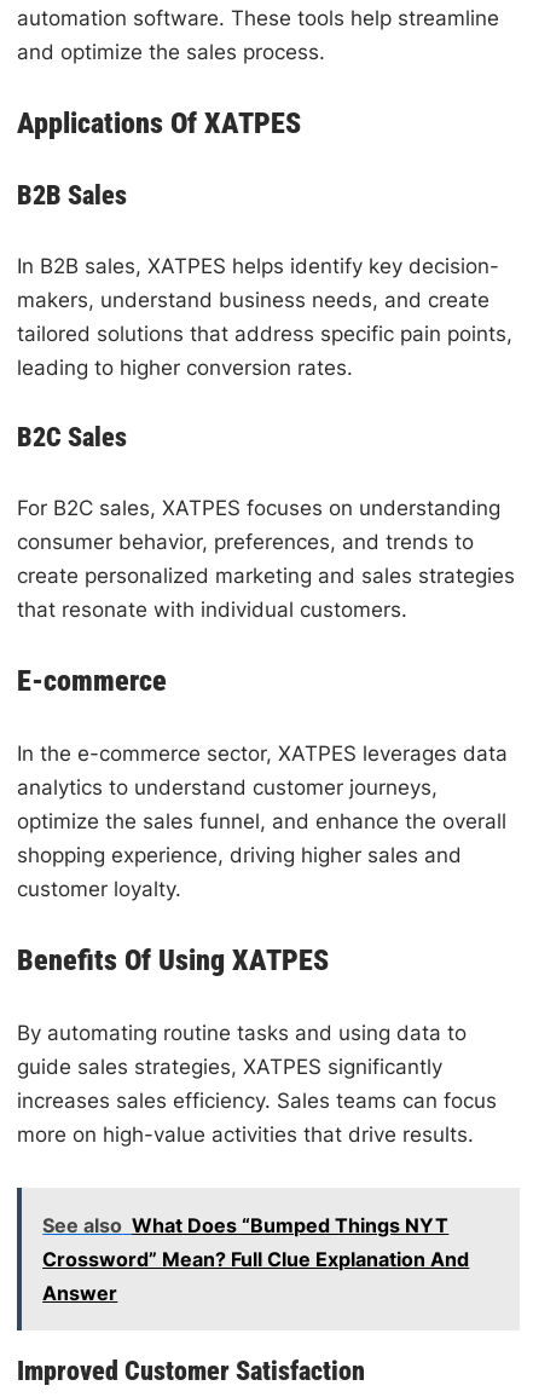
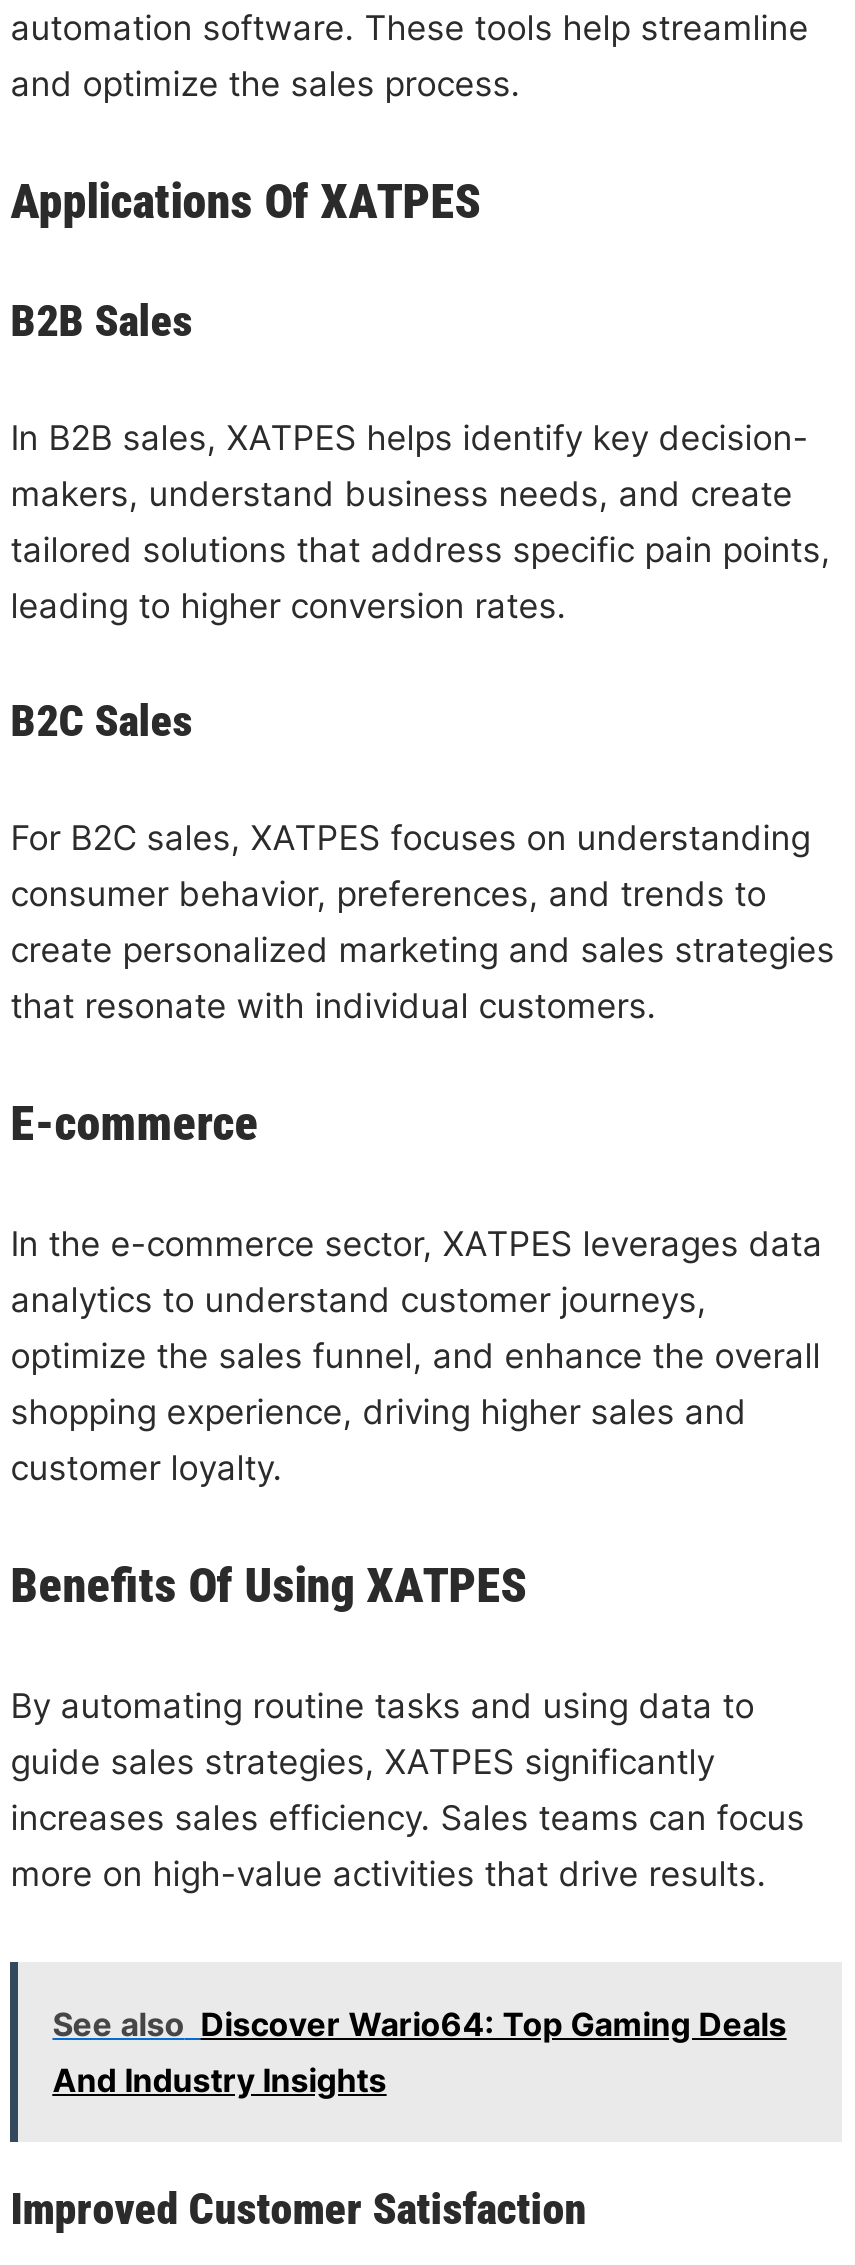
- See also What Does “Bumped Things NYT
- Crossword” Mean? Full Clue Explanation And
- Answer
+ See also Discover Wario64: Top Gaming Deals
+ And Industry Insights
